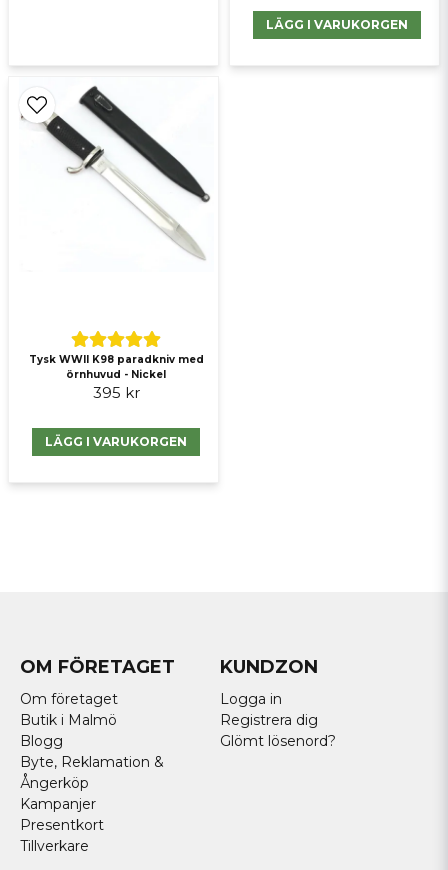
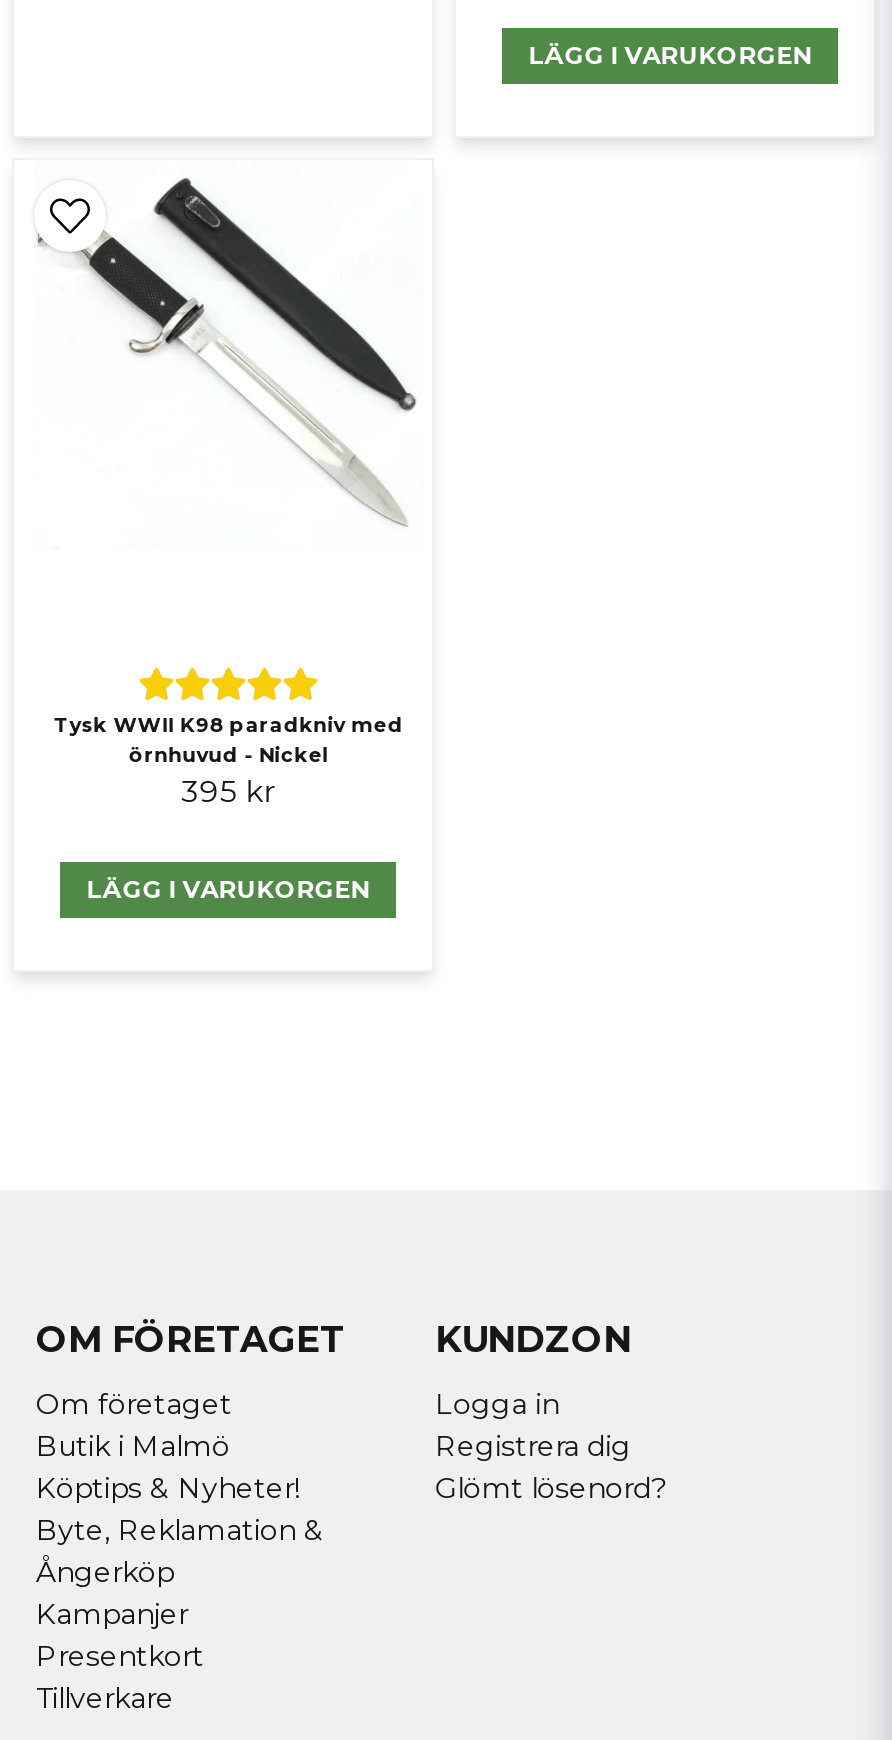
- Blogg
+ Köptips & Nyheter!
